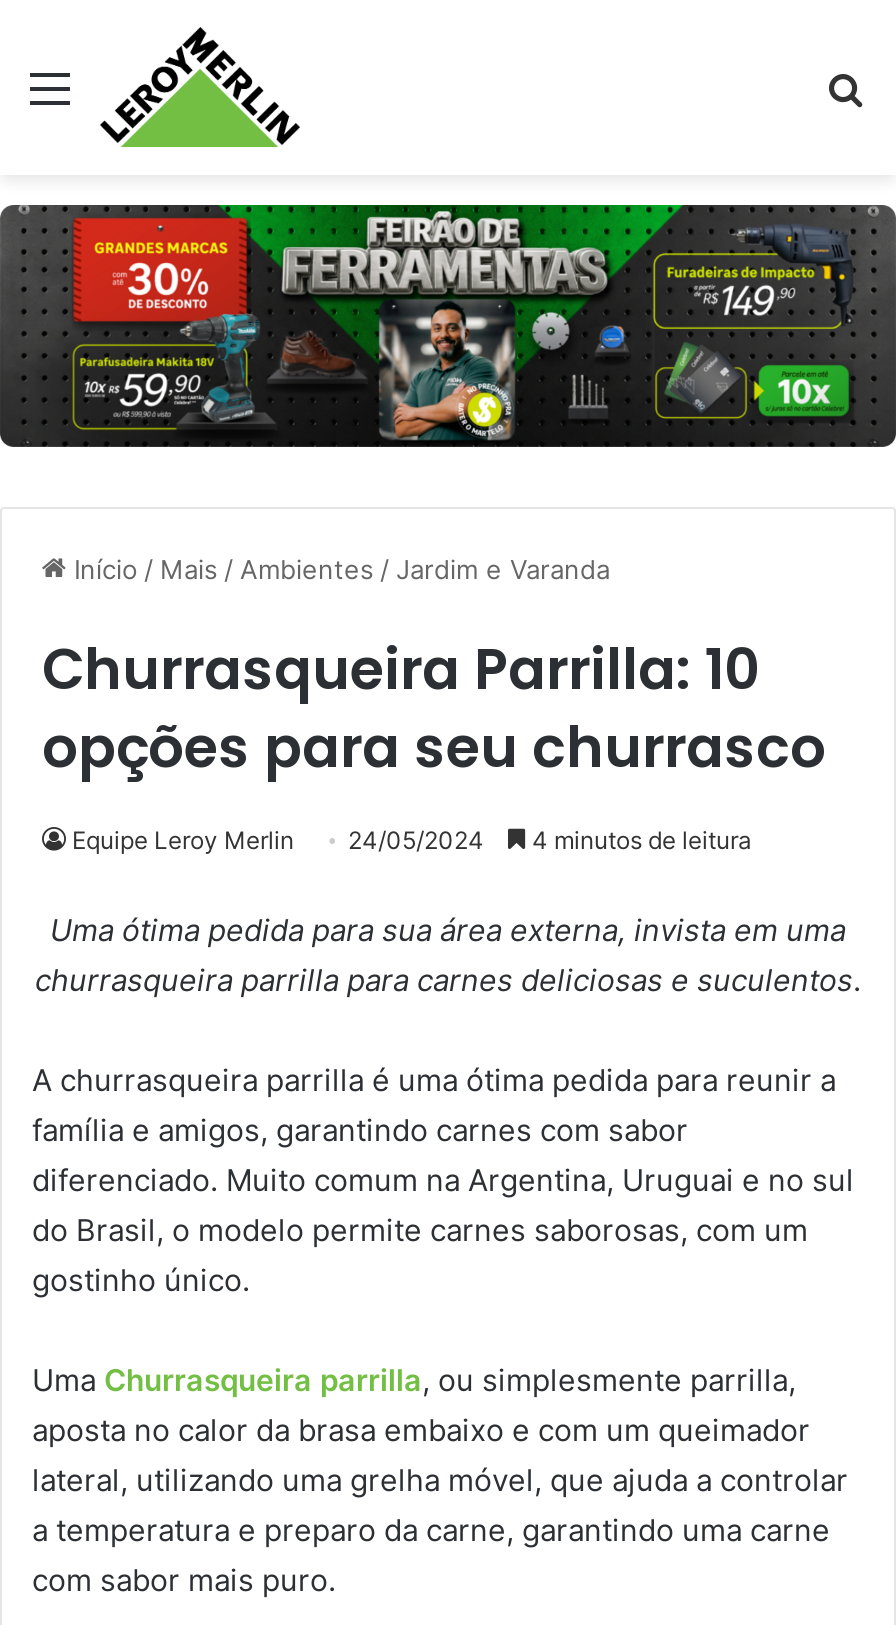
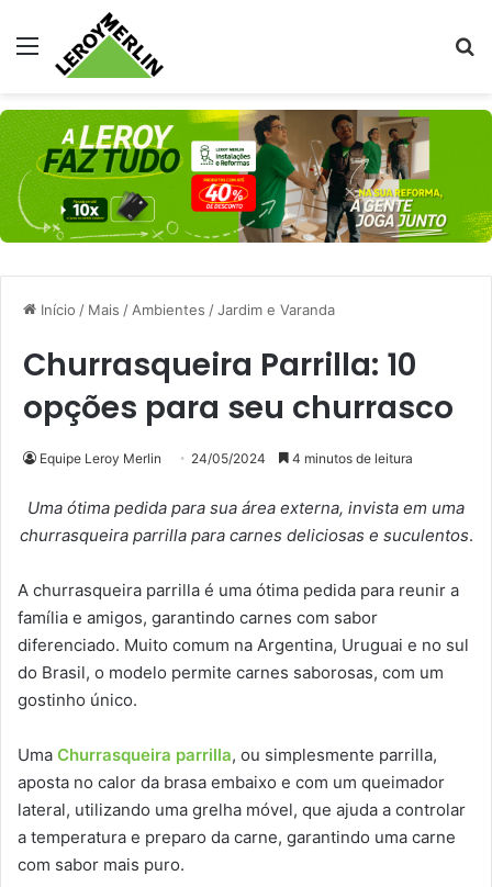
- [image]
+ [image]
